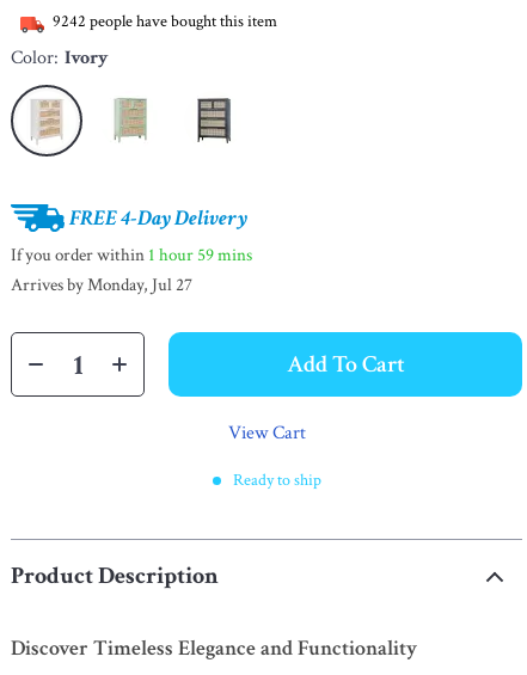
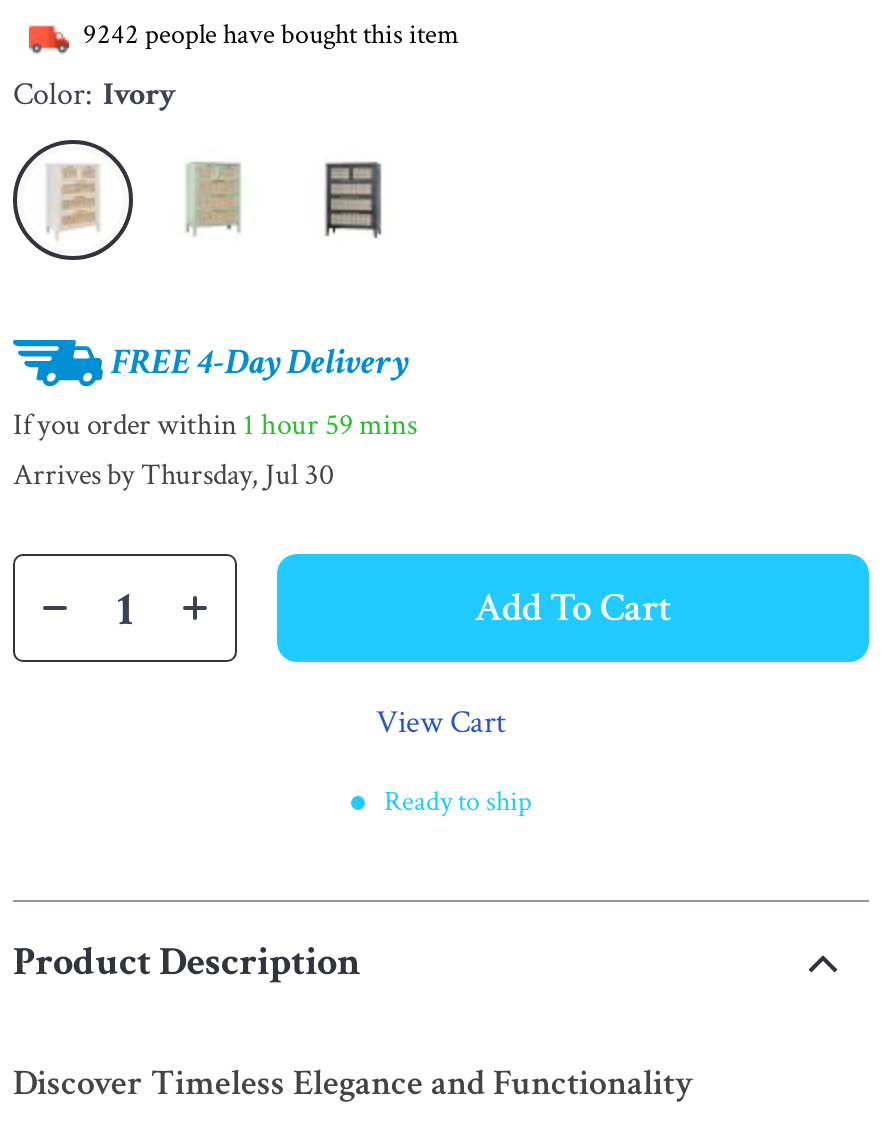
- Arrives by Monday, Jul 27
+ Arrives by Thursday, Jul 30
